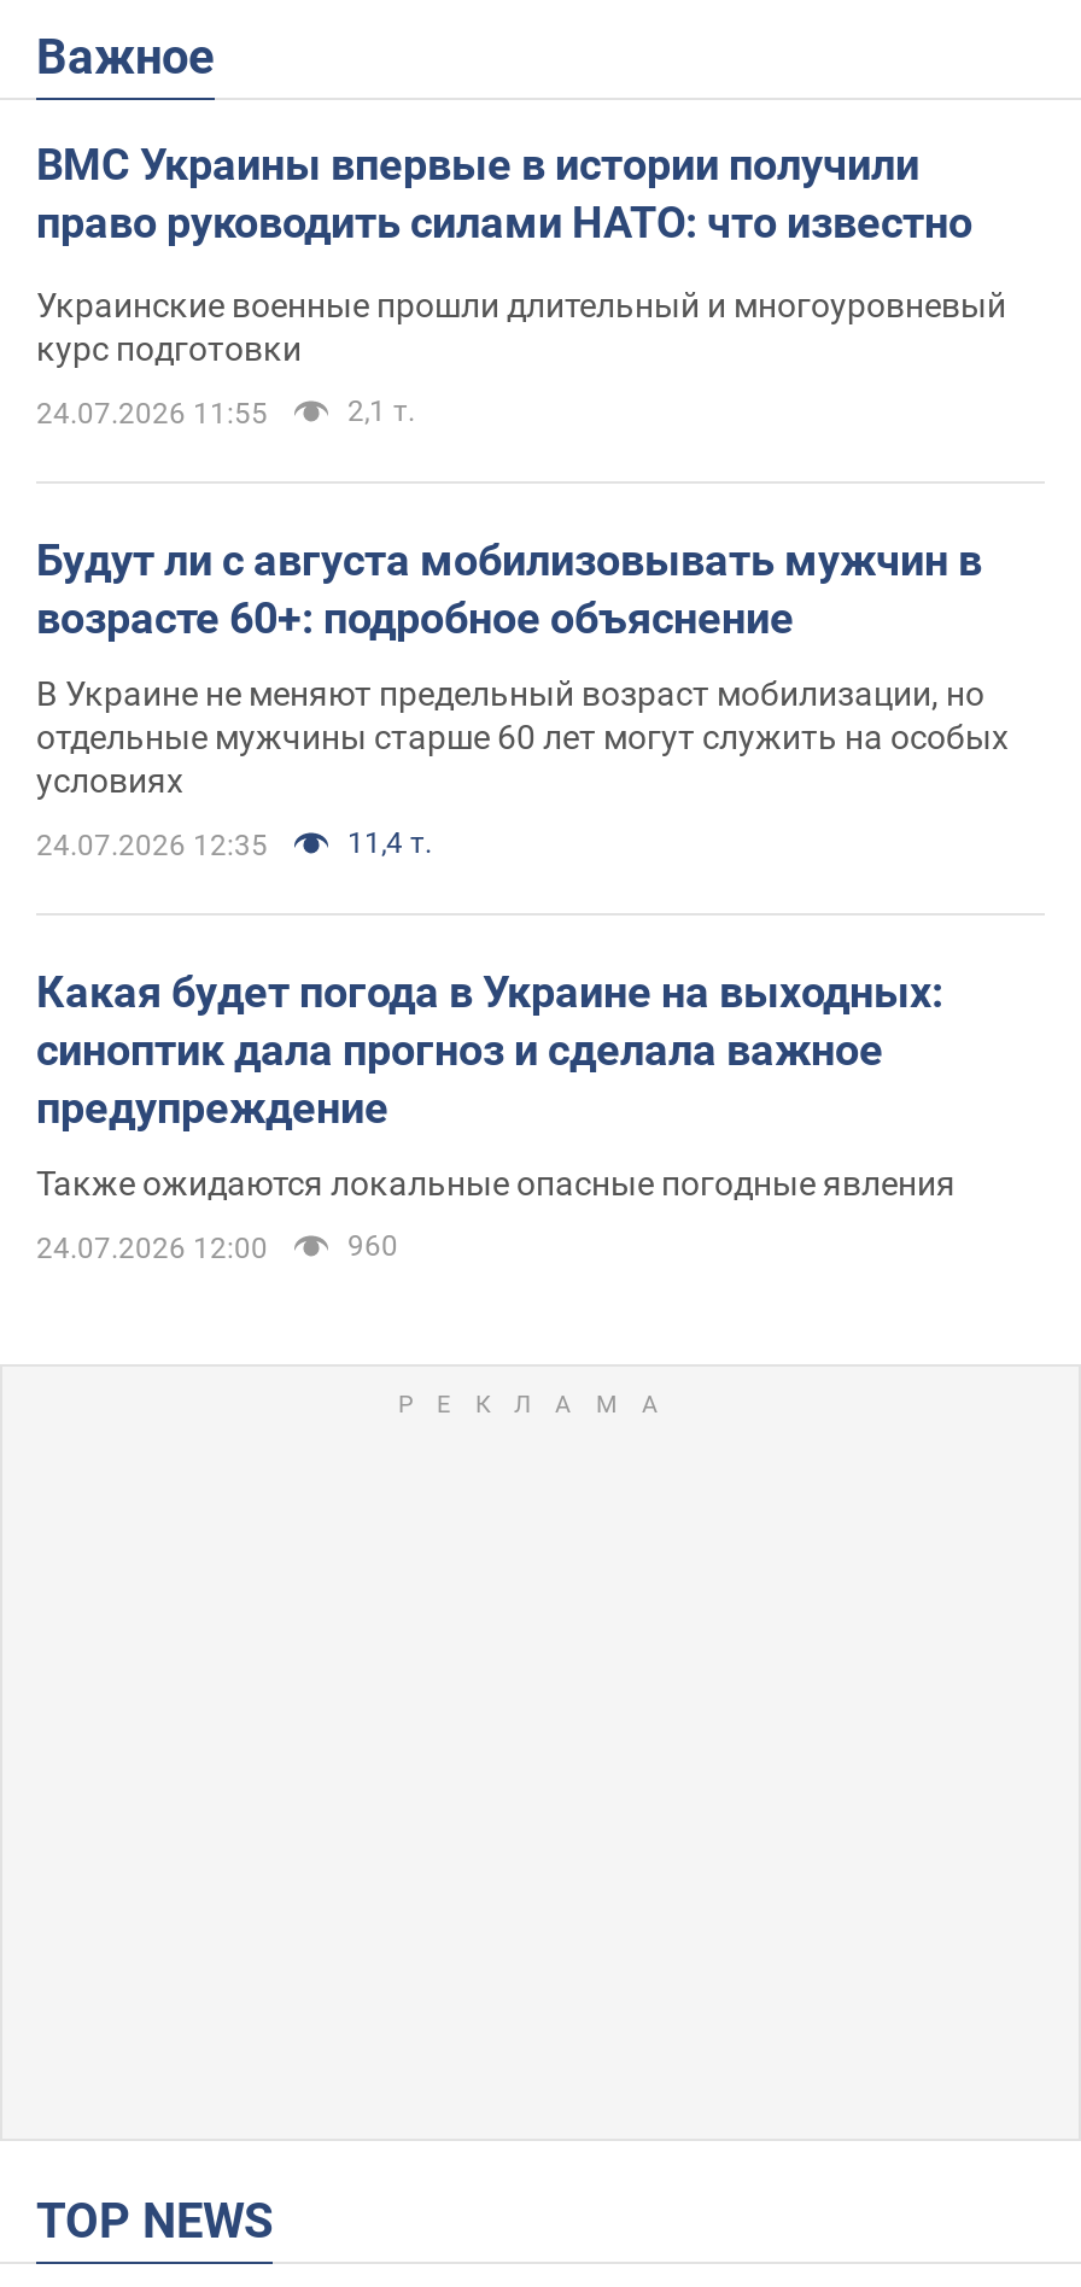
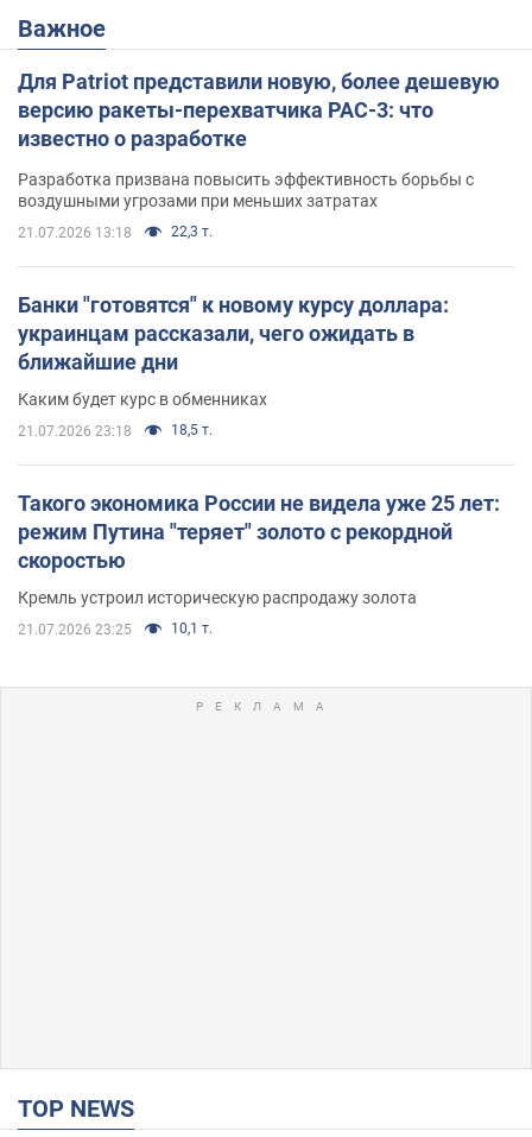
- ВМС Украины впервые в истории получили
- право руководить силами НАТО: что известно
+ Для Patriot представили новую, более дешевую
+ версию ракеты-перехватчика PAC-3: что
+ известно о разработке

- Украинские военные прошли длительный и многоуровневый
- курс подготовки
+ Разработка призвана повысить эффективность борьбы с
+ воздушными угрозами при меньших затратах

- 24.07.2026 11:55
- 2,1 т.
+ 21.07.2026 13:18
+ 22,3 т.

- Будут ли с августа мобилизовывать мужчин в
- возрасте 60+: подробное объяснение
+ Банки "готовятся" к новому курсу доллара:
+ украинцам рассказали, чего ожидать в
+ ближайшие дни

- В Украине не меняют предельный возраст мобилизации, но
- отдельные мужчины старше 60 лет могут служить на особых
- условиях
+ Каким будет курс в обменниках

- 24.07.2026 12:35
- 11,4 т.
+ 21.07.2026 23:18
+ 18,5 т.

- Какая будет погода в Украине на выходных:
- синоптик дала прогноз и сделала важное
- предупреждение
+ Такого экономика России не видела уже 25 лет:
+ режим Путина "теряет" золото с рекордной
+ скоростью

- Также ожидаются локальные опасные погодные явления
+ Кремль устроил историческую распродажу золота

- 24.07.2026 12:00
- 960
+ 21.07.2026 23:25
+ 10,1 т.
